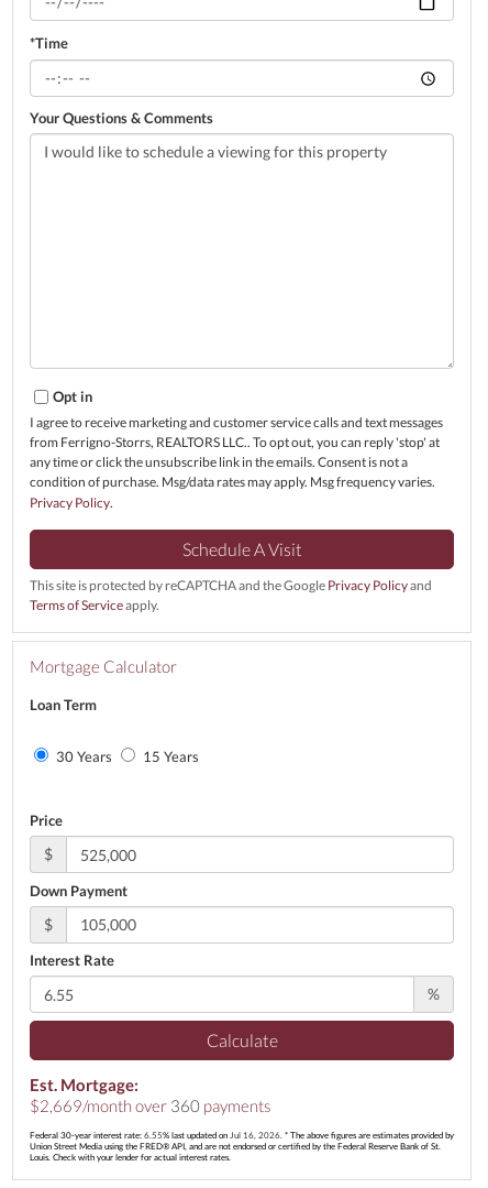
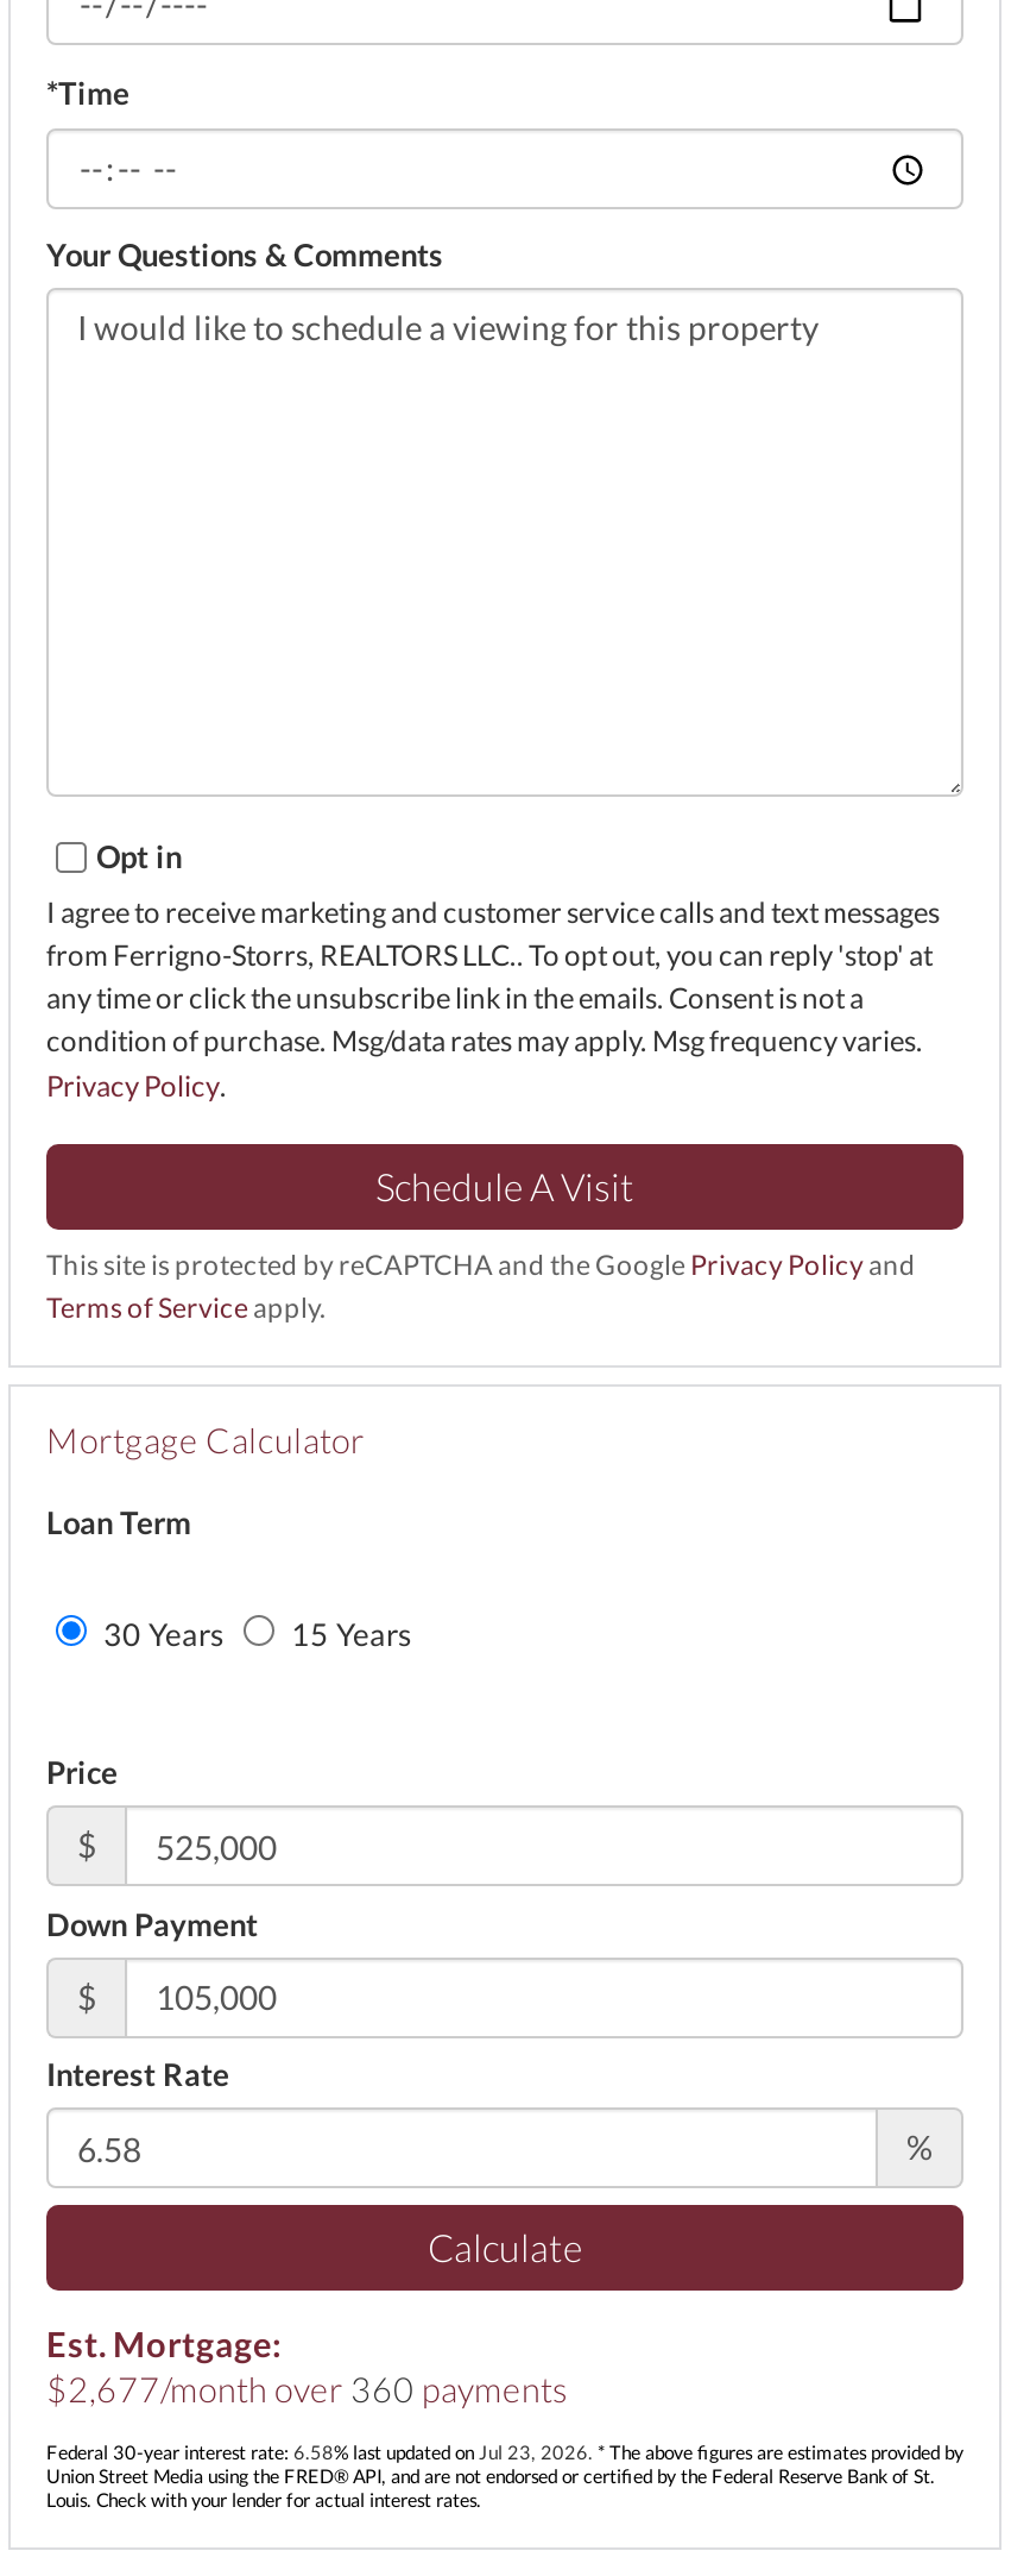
- $2,669/month over 360 payments
+ $2,677/month over 360 payments

- Federal 30-year interest rate: 6.55% last updated on Jul 16, 2026. * The above figures are estimates provided by
+ Federal 30-year interest rate: 6.58% last updated on Jul 23, 2026. * The above figures are estimates provided by
